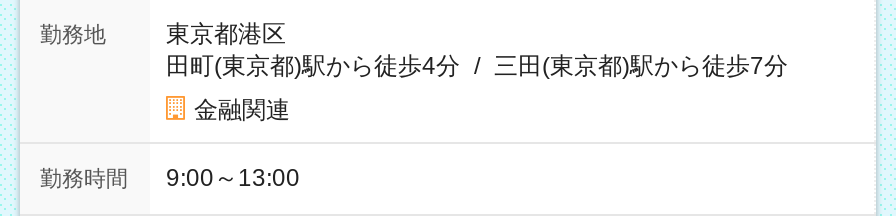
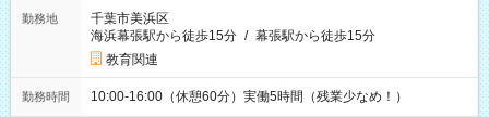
- 東京都港区
- 田町(東京都)駅から徒歩4分 / 三田(東京都)駅から徒歩7分
+ 千葉市美浜区
+ 海浜幕張駅から徒歩15分 / 幕張駅から徒歩15分

- 金融関連
+ 教育関連

- 9:00～13:00
+ 10:00-16:00（休憩60分）実働5時間（残業少なめ！）
